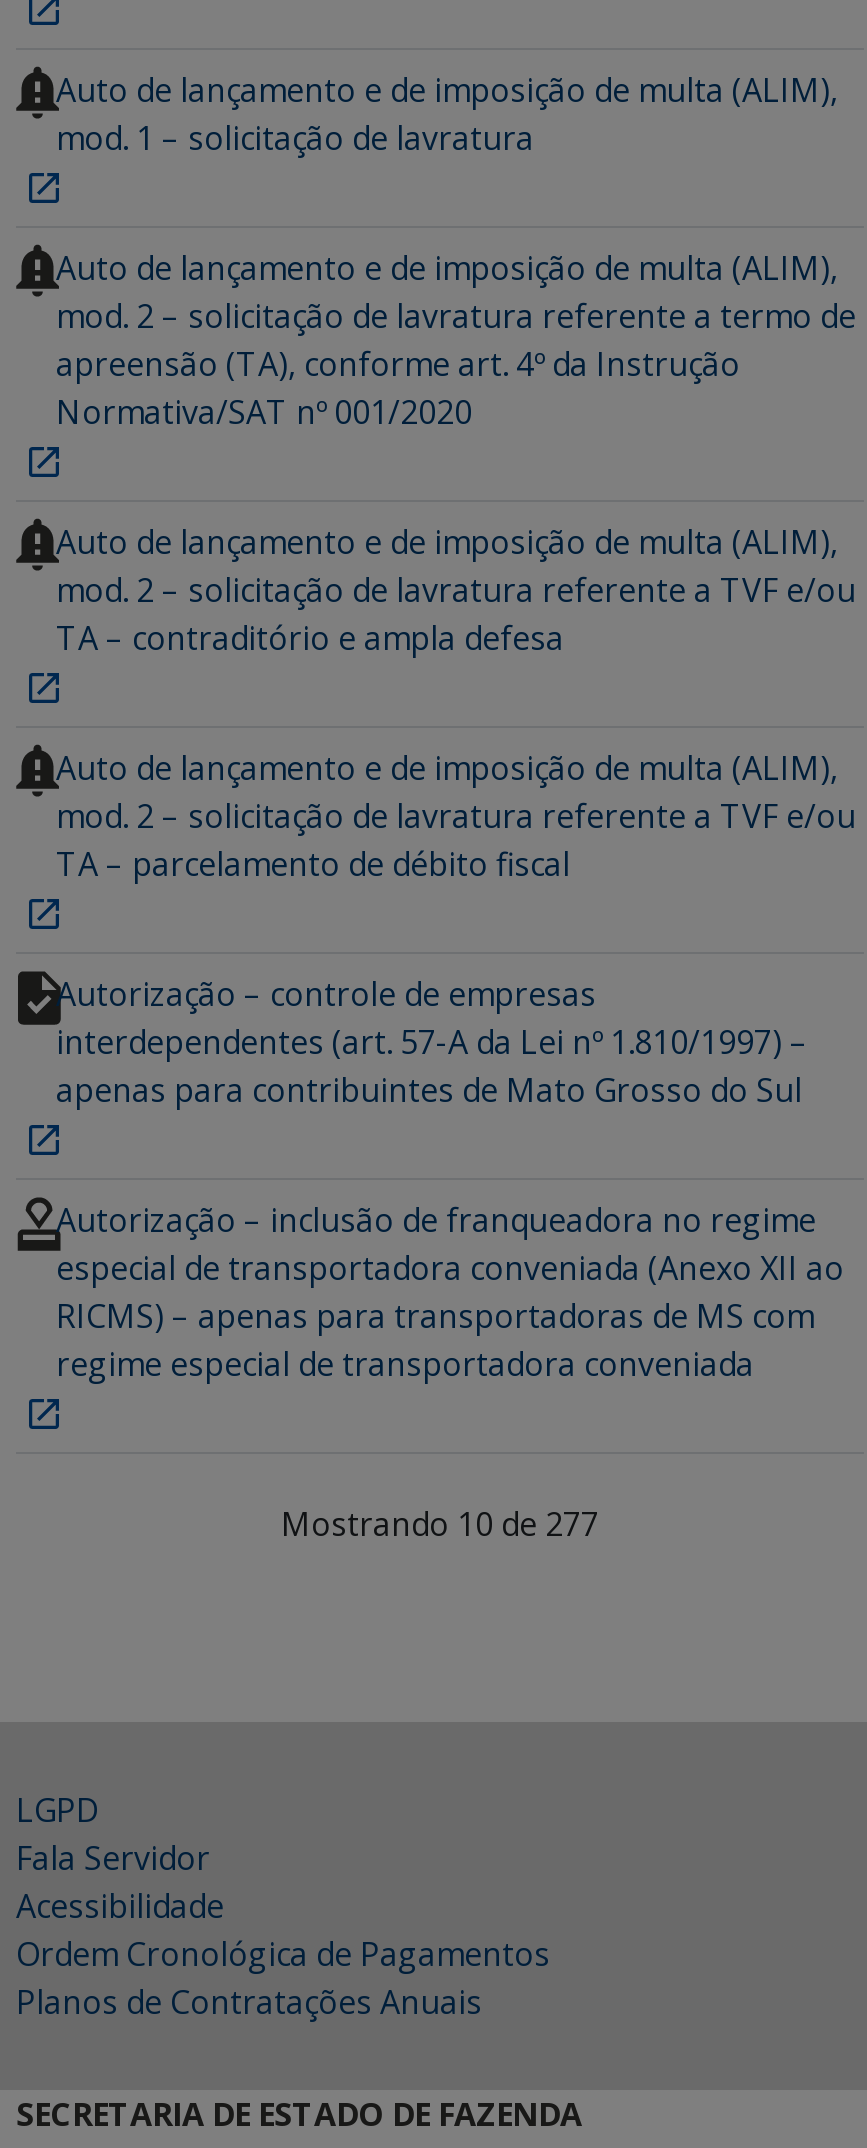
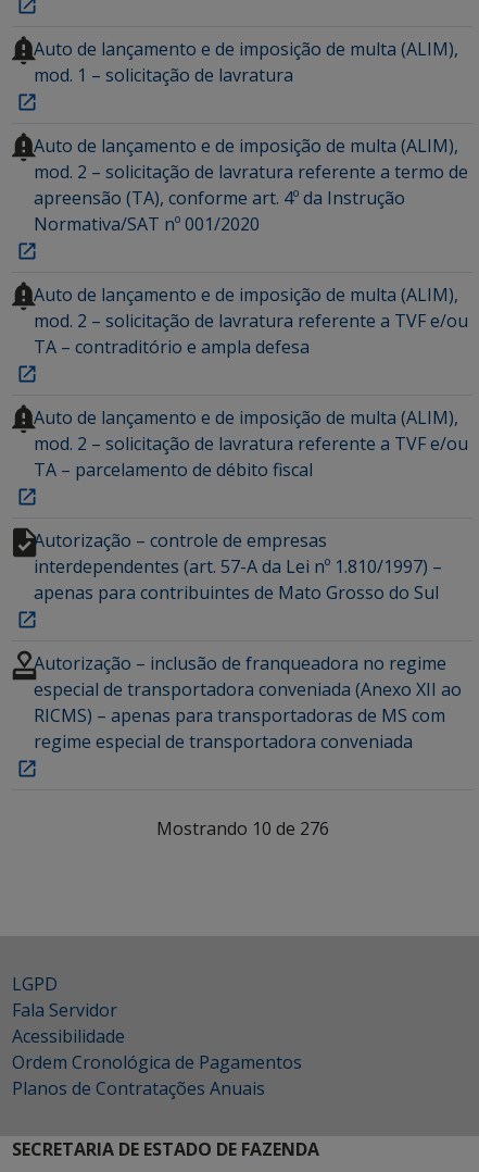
- Mostrando 10 de 277
+ Mostrando 10 de 276
